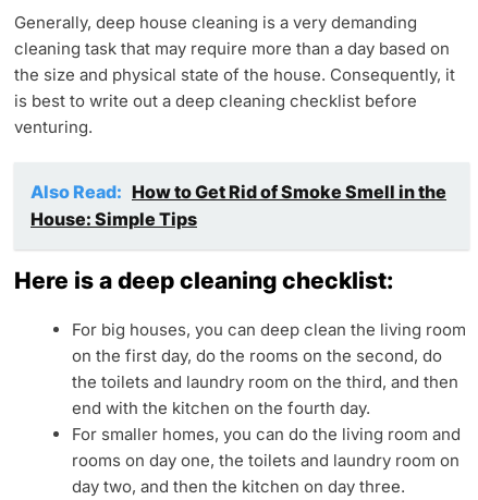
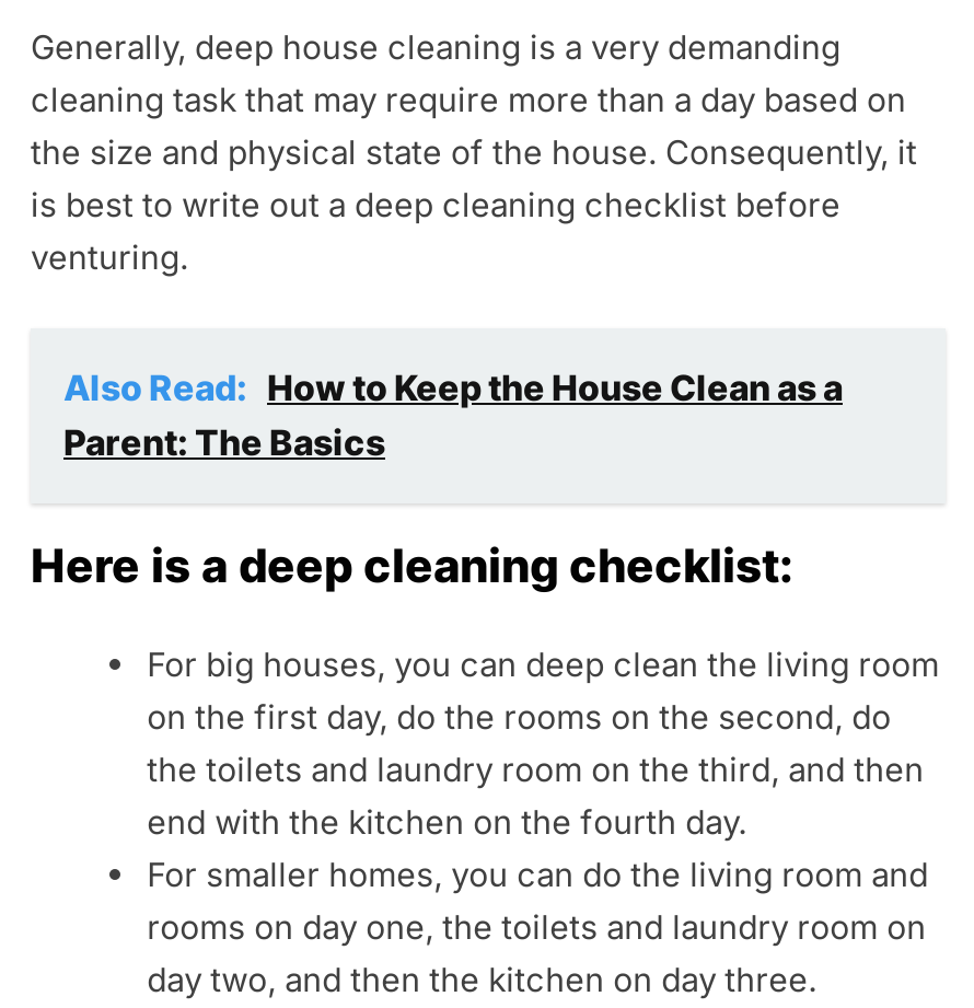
- Also Read: How to Get Rid of Smoke Smell in the
- House: Simple Tips
+ Also Read: How to Keep the House Clean as a
+ Parent: The Basics
